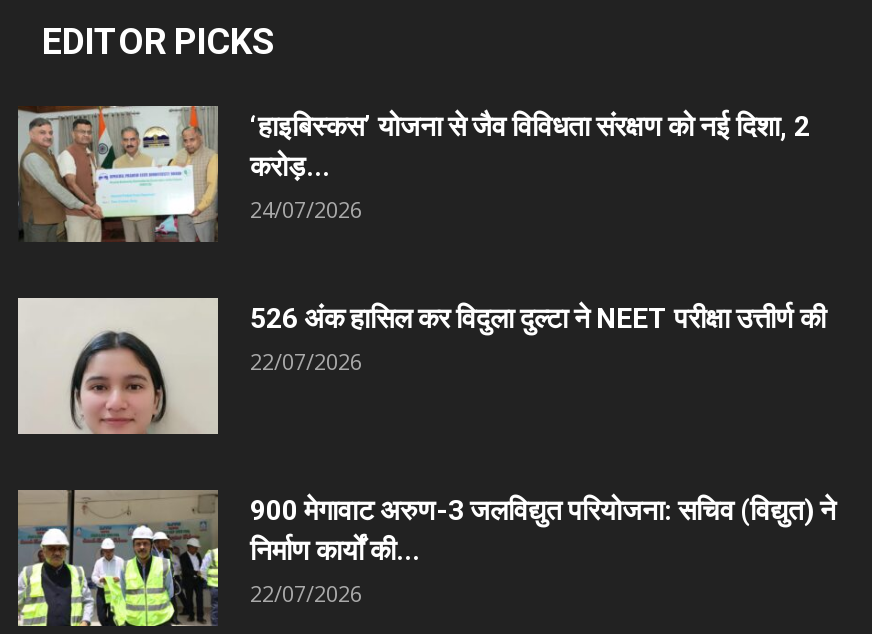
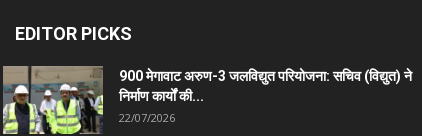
- [image]
- ‘हाइबिस्कस’ योजना से जैव विविधता संरक्षण को नई दिशा, 2
- करोड़...
- 24/07/2026
- 526 अंक हासिल कर विदुला दुल्टा ने NEET परीक्षा उत्तीर्ण की
- 22/07/2026

- [image]
